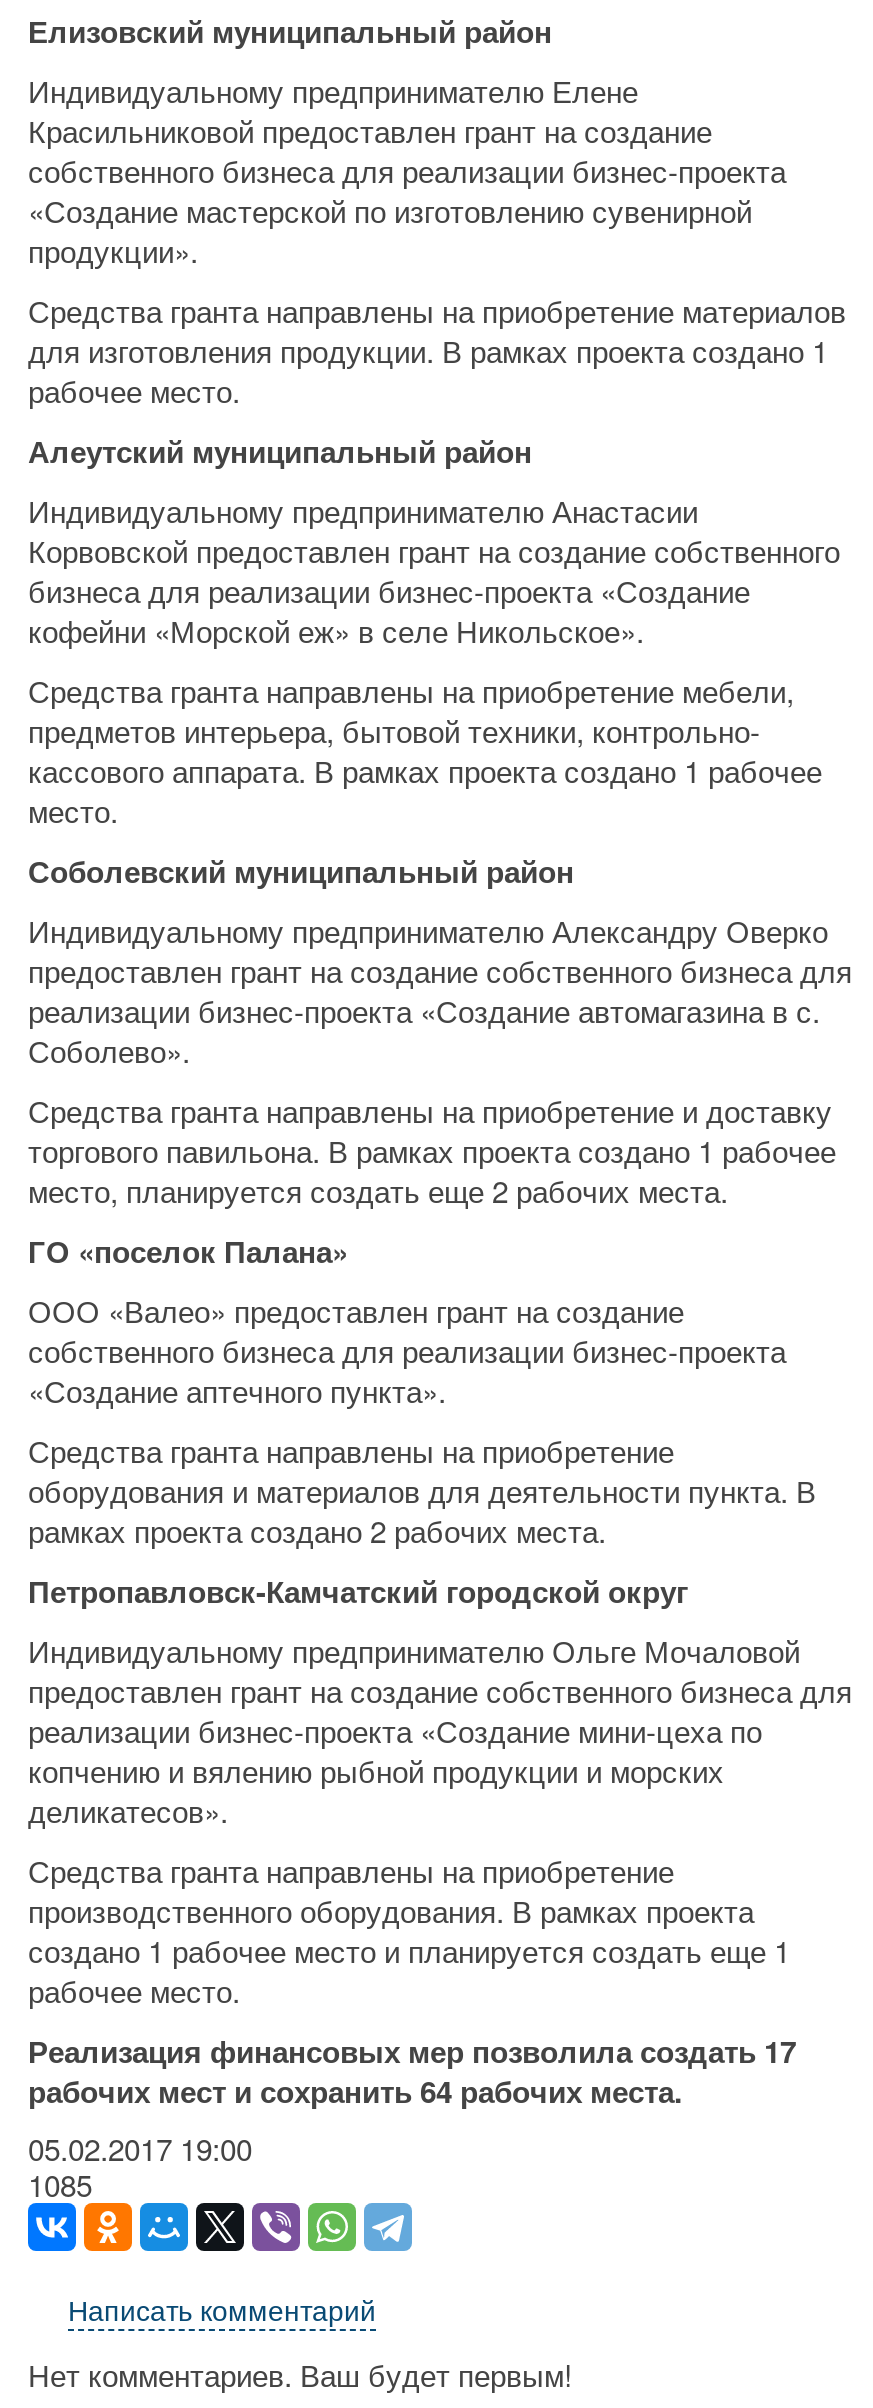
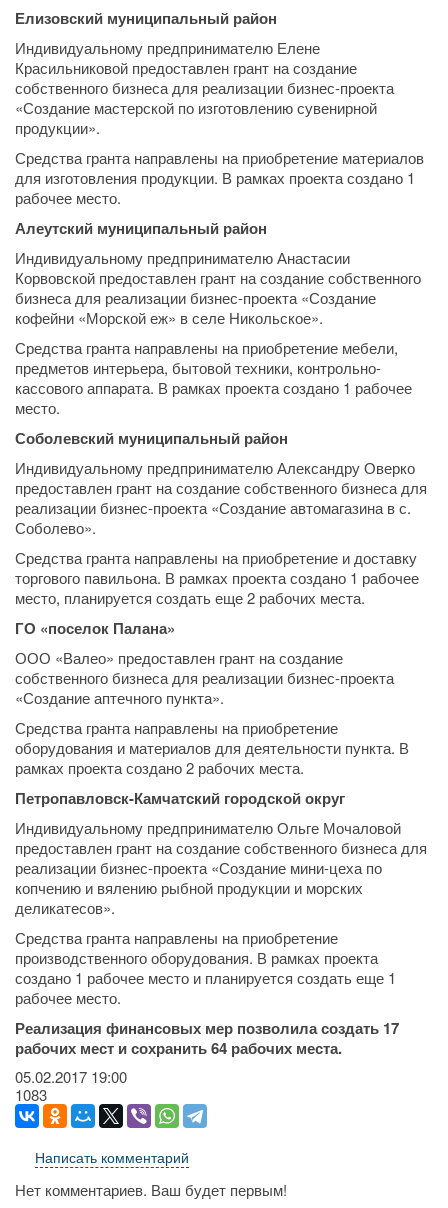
- 1085
+ 1083
